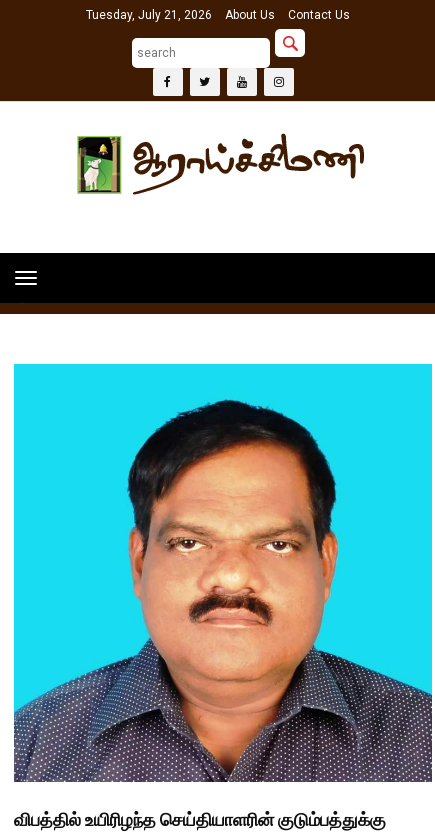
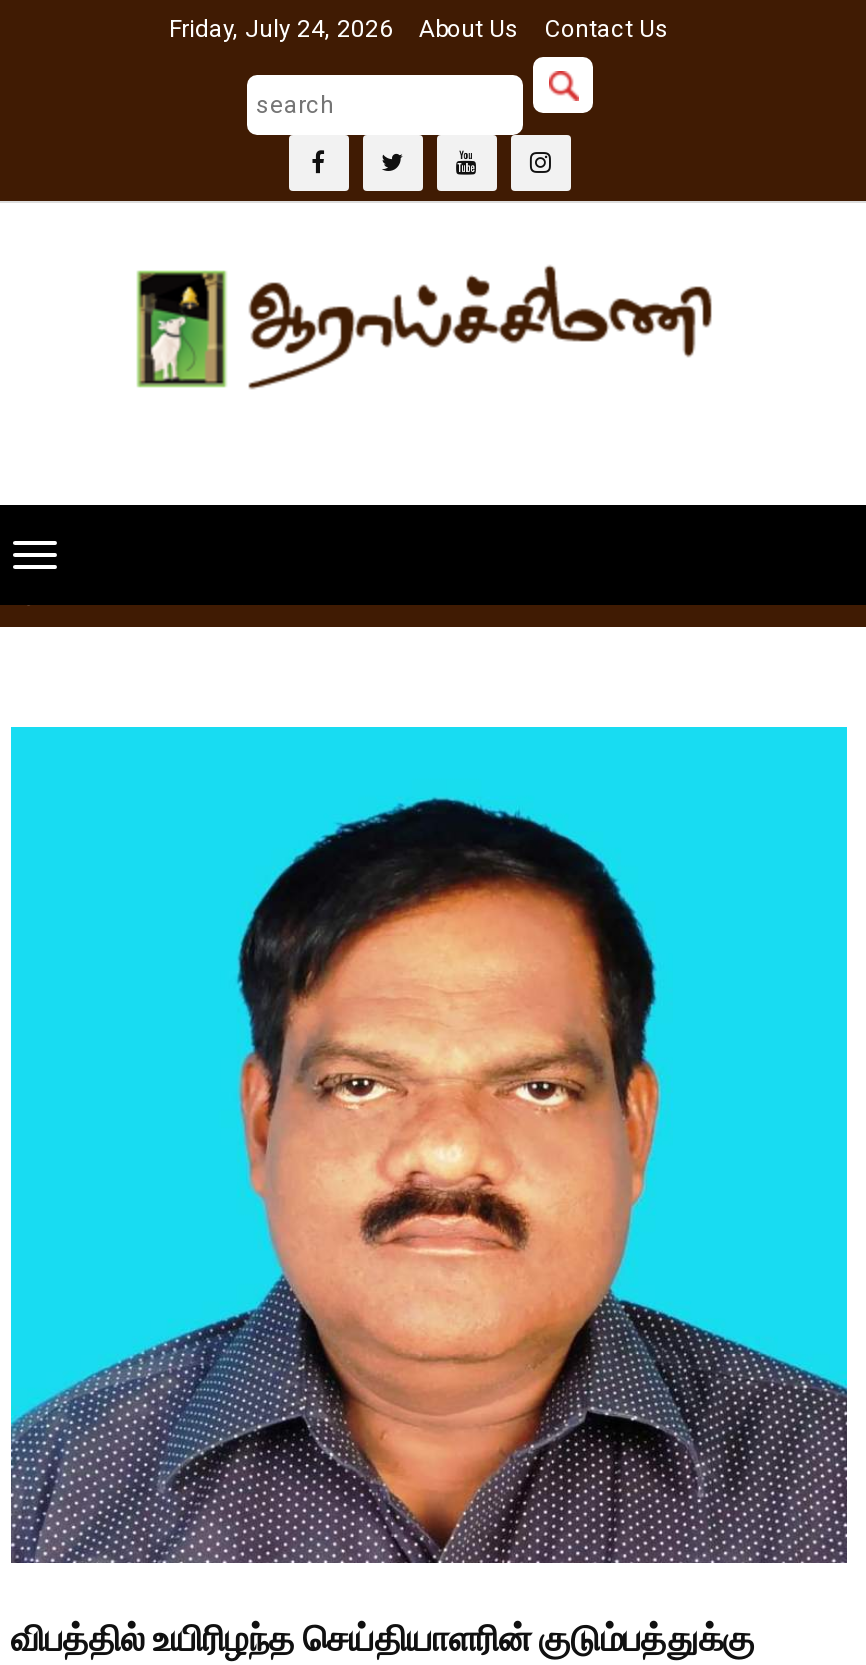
- Tuesday, July 21, 2026 About Us Contact Us
+ Friday, July 24, 2026 About Us Contact Us
